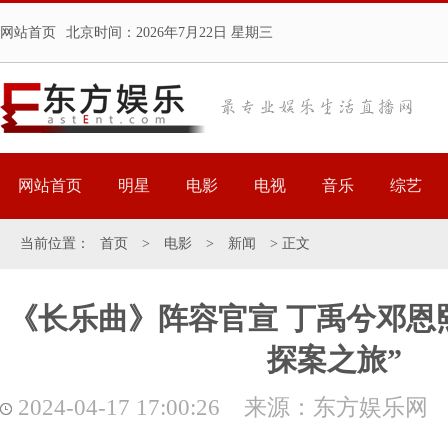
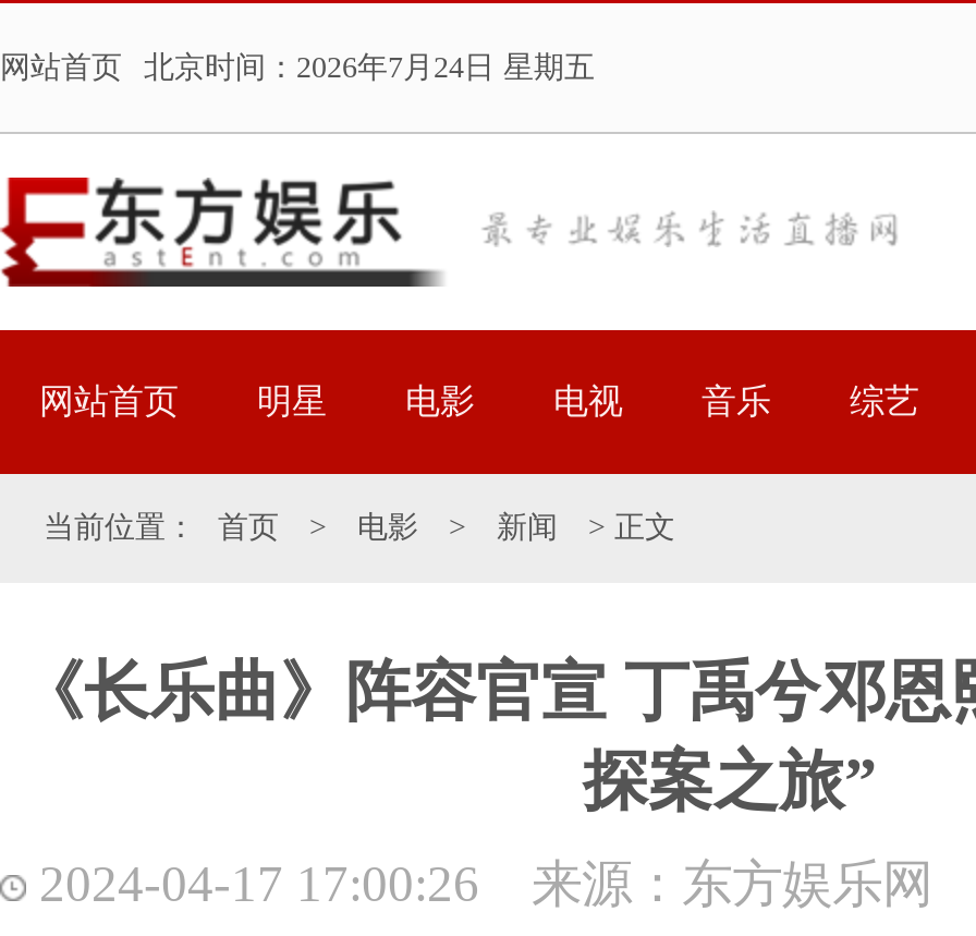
- 北京时间：2026年7月22日 星期三
+ 北京时间：2026年7月24日 星期五
